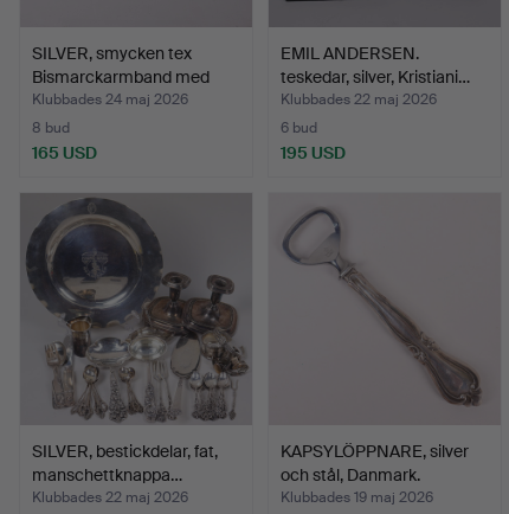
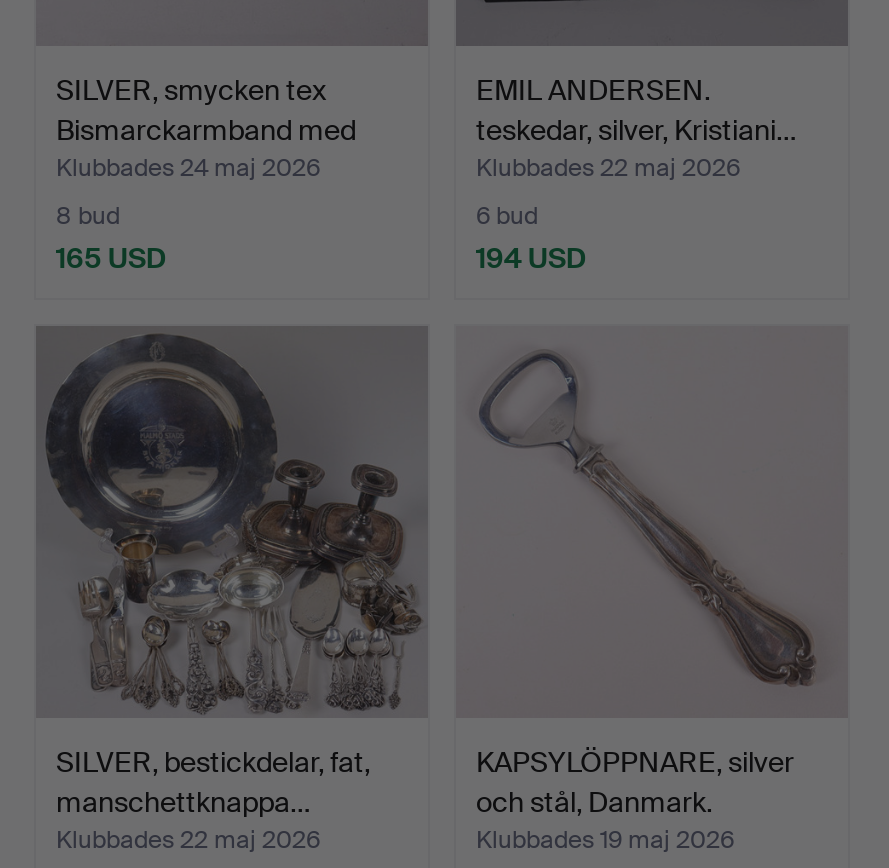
- 195 USD
+ 194 USD
